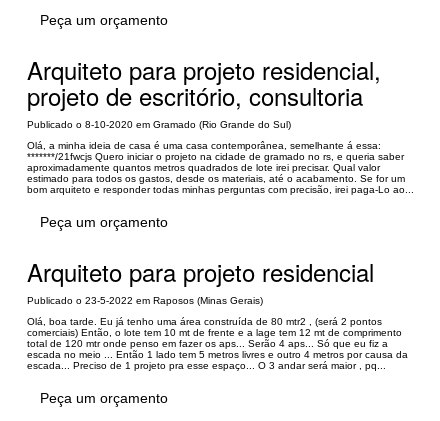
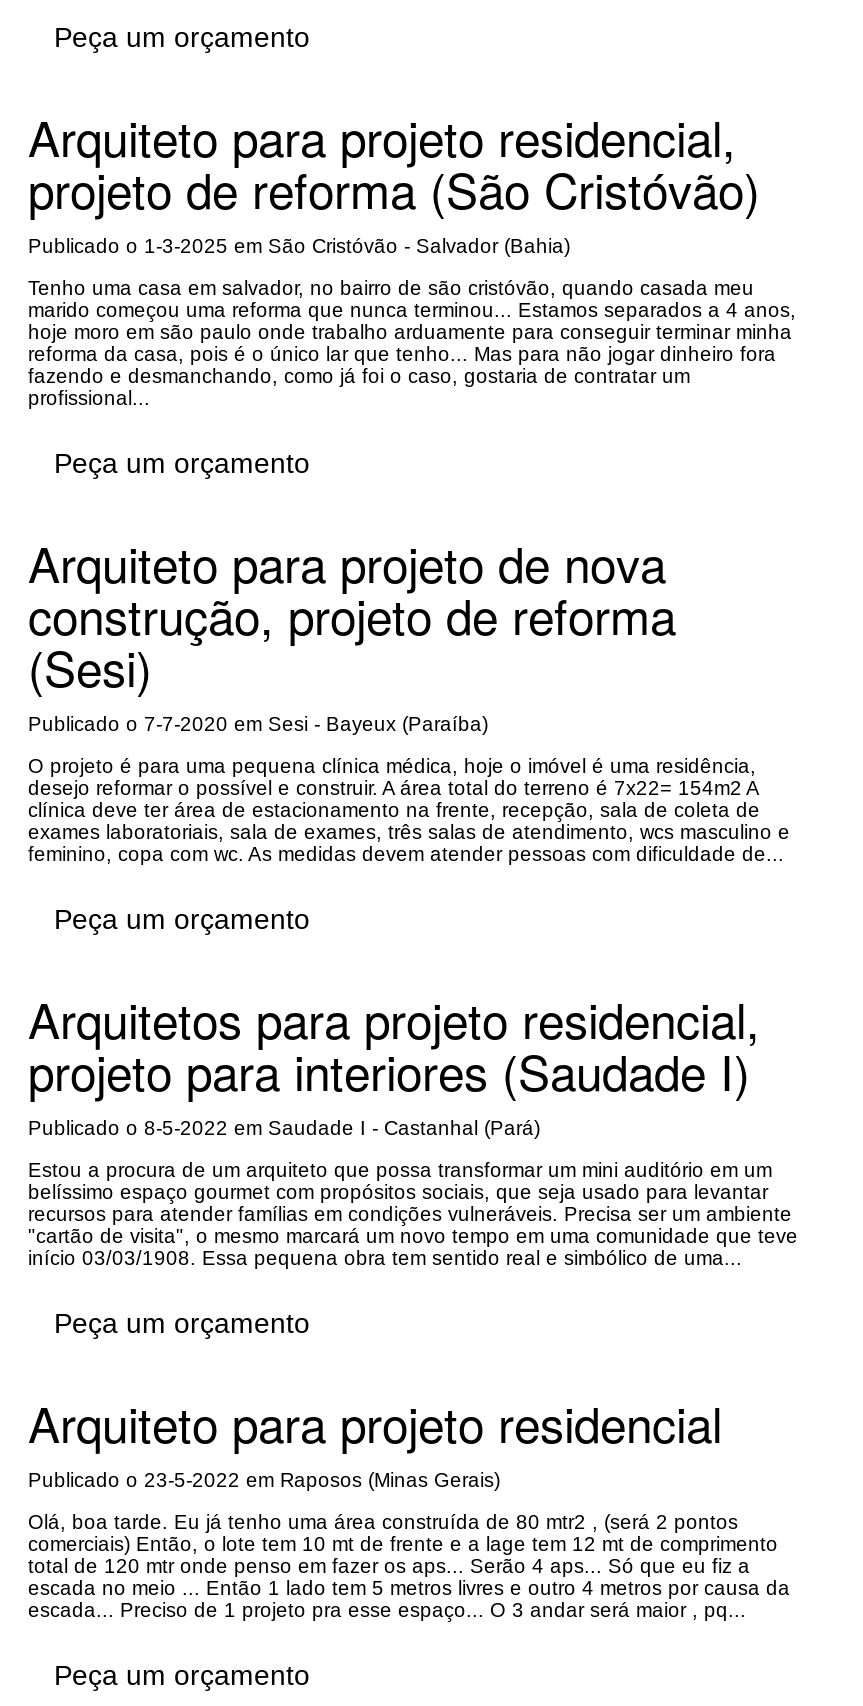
- projeto de escritório, consultoria
- Publicado o 8-10-2020 em Gramado (Rio Grande do Sul)
- Olá, a minha ideia de casa é uma casa contemporânea, semelhante á essa:
- *******/21fwcjs Quero iniciar o projeto na cidade de gramado no rs, e queria saber
- aproximadamente quantos metros quadrados de lote irei precisar. Qual valor
- estimado para todos os gastos, desde os materiais, até o acabamento. Se for um
- bom arquiteto e responder todas minhas perguntas com precisão, irei paga-Lo ao...
+ projeto de reforma (São Cristóvão)
+ Publicado o 1-3-2025 em São Cristóvão - Salvador (Bahia)
+ Tenho uma casa em salvador, no bairro de são cristóvão, quando casada meu
+ marido começou uma reforma que nunca terminou... Estamos separados a 4 anos,
+ hoje moro em são paulo onde trabalho arduamente para conseguir terminar minha
+ reforma da casa, pois é o único lar que tenho... Mas para não jogar dinheiro fora
+ fazendo e desmanchando, como já foi o caso, gostaria de contratar um
+ profissional...
+ Peça um orçamento
+ Arquiteto para projeto de nova
+ construção, projeto de reforma
+ (Sesi)
+ Publicado o 7-7-2020 em Sesi - Bayeux (Paraíba)
+ O projeto é para uma pequena clínica médica, hoje o imóvel é uma residência,
+ desejo reformar o possível e construir. A área total do terreno é 7x22= 154m2 A
+ clínica deve ter área de estacionamento na frente, recepção, sala de coleta de
+ exames laboratoriais, sala de exames, três salas de atendimento, wcs masculino e
+ feminino, copa com wc. As medidas devem atender pessoas com dificuldade de...
+ Peça um orçamento
+ Arquitetos para projeto residencial,
+ projeto para interiores (Saudade I)
+ Publicado o 8-5-2022 em Saudade I - Castanhal (Pará)
+ Estou a procura de um arquiteto que possa transformar um mini auditório em um
+ belíssimo espaço gourmet com propósitos sociais, que seja usado para levantar
+ recursos para atender famílias em condições vulneráveis. Precisa ser um ambiente
+ "cartão de visita", o mesmo marcará um novo tempo em uma comunidade que teve
+ início 03/03/1908. Essa pequena obra tem sentido real e simbólico de uma...
